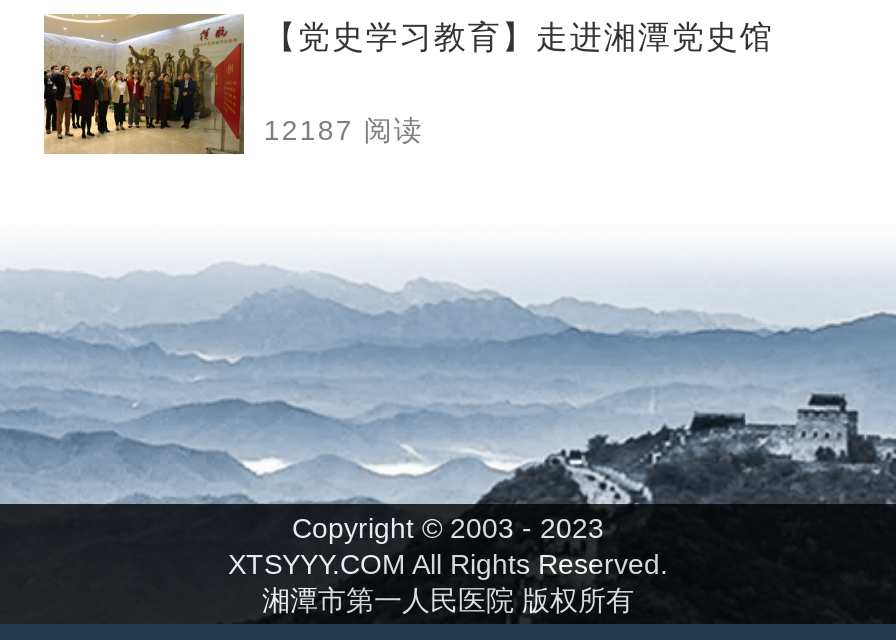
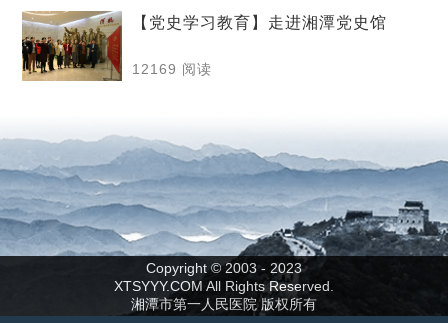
- 12187 阅读
+ 12169 阅读
